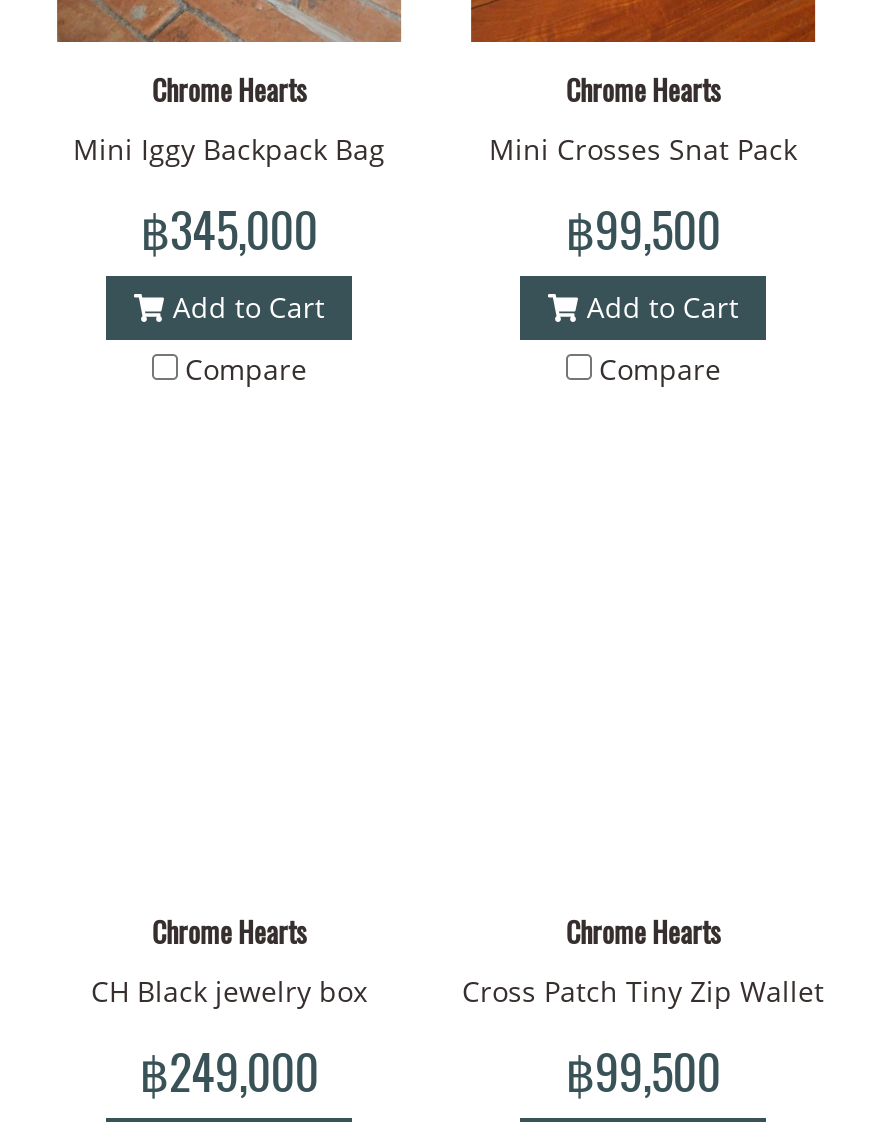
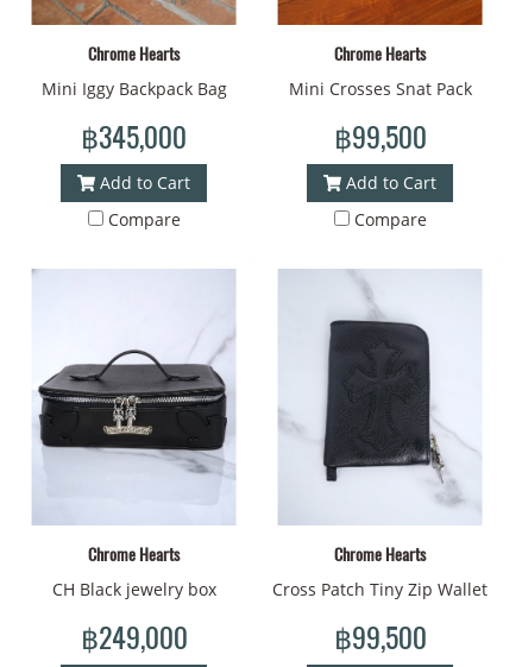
+ [image]

+ [image]
